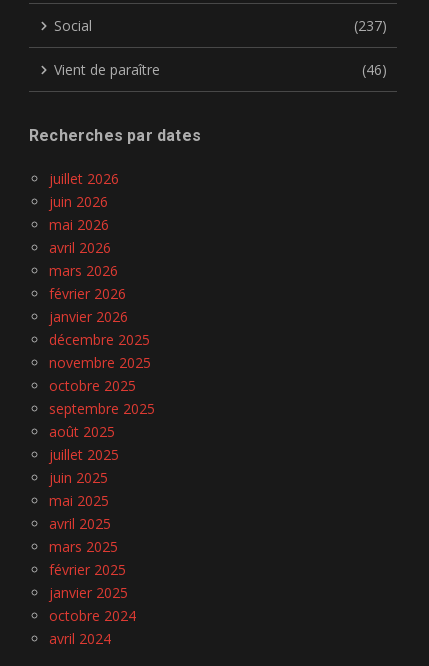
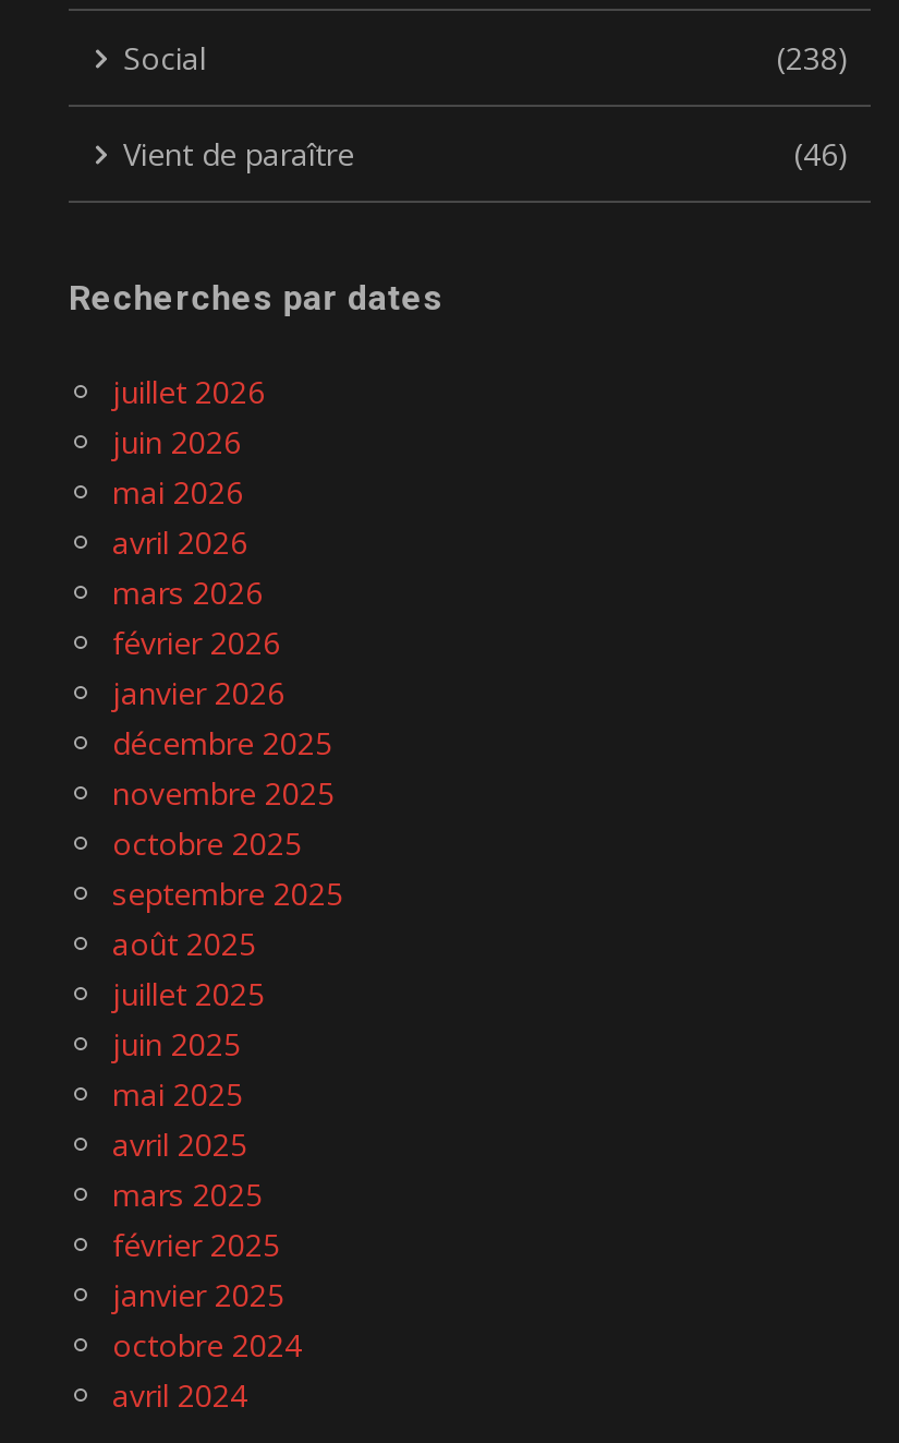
- (237)
+ (238)
